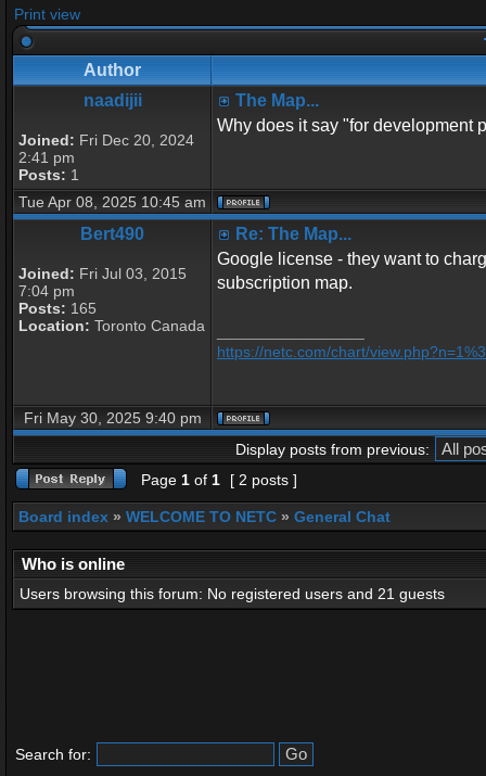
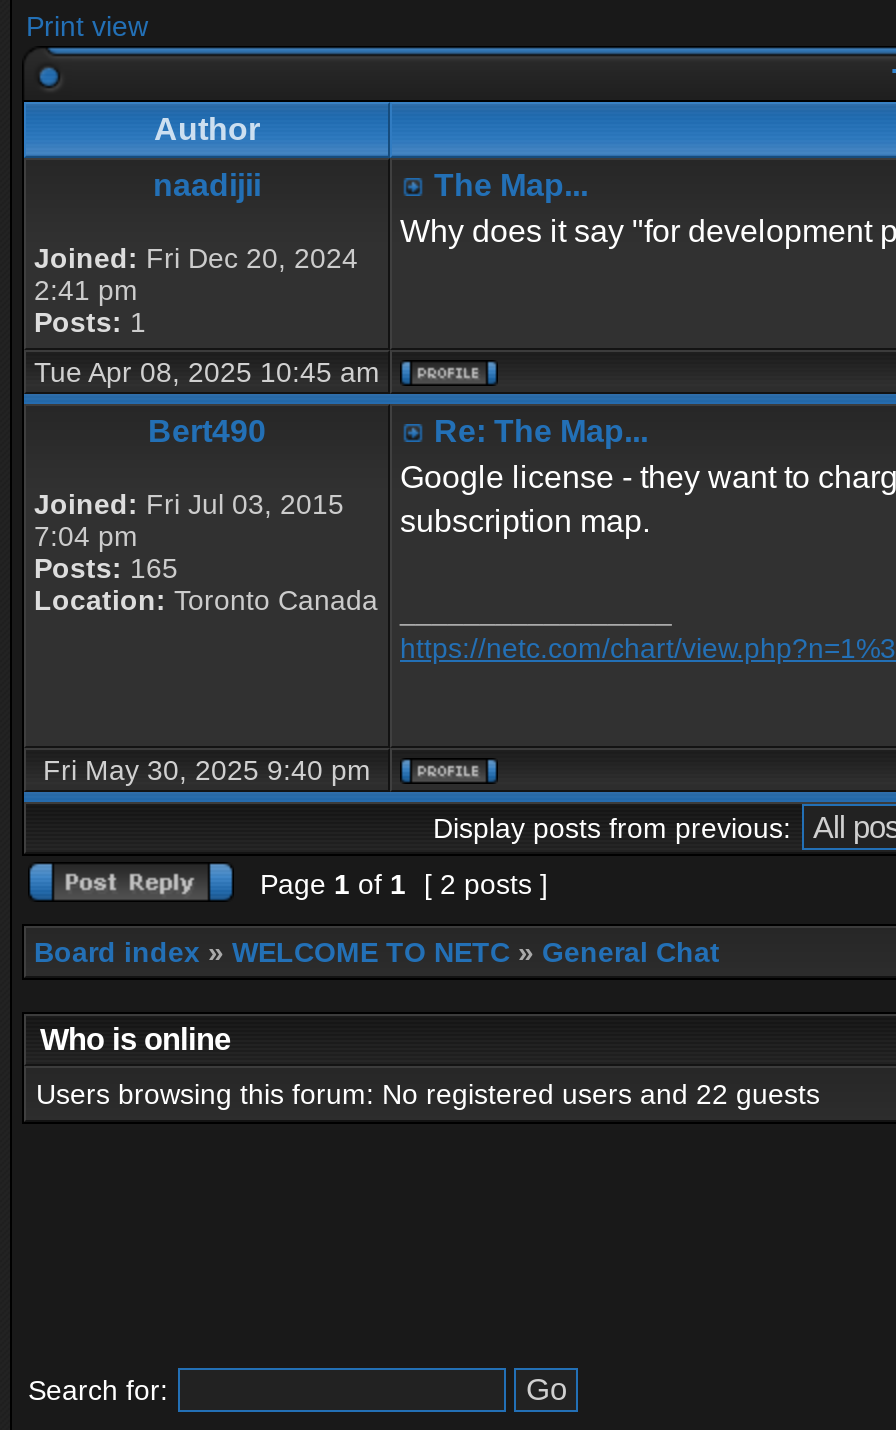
- Users browsing this forum: No registered users and 21 guests
+ Users browsing this forum: No registered users and 22 guests
